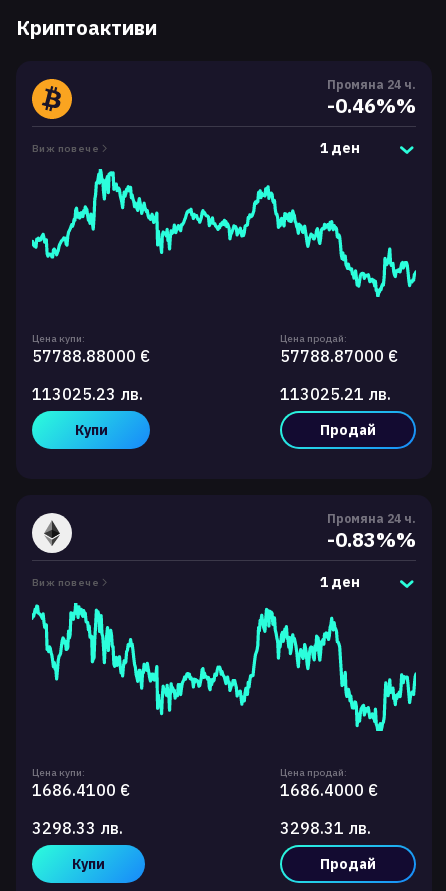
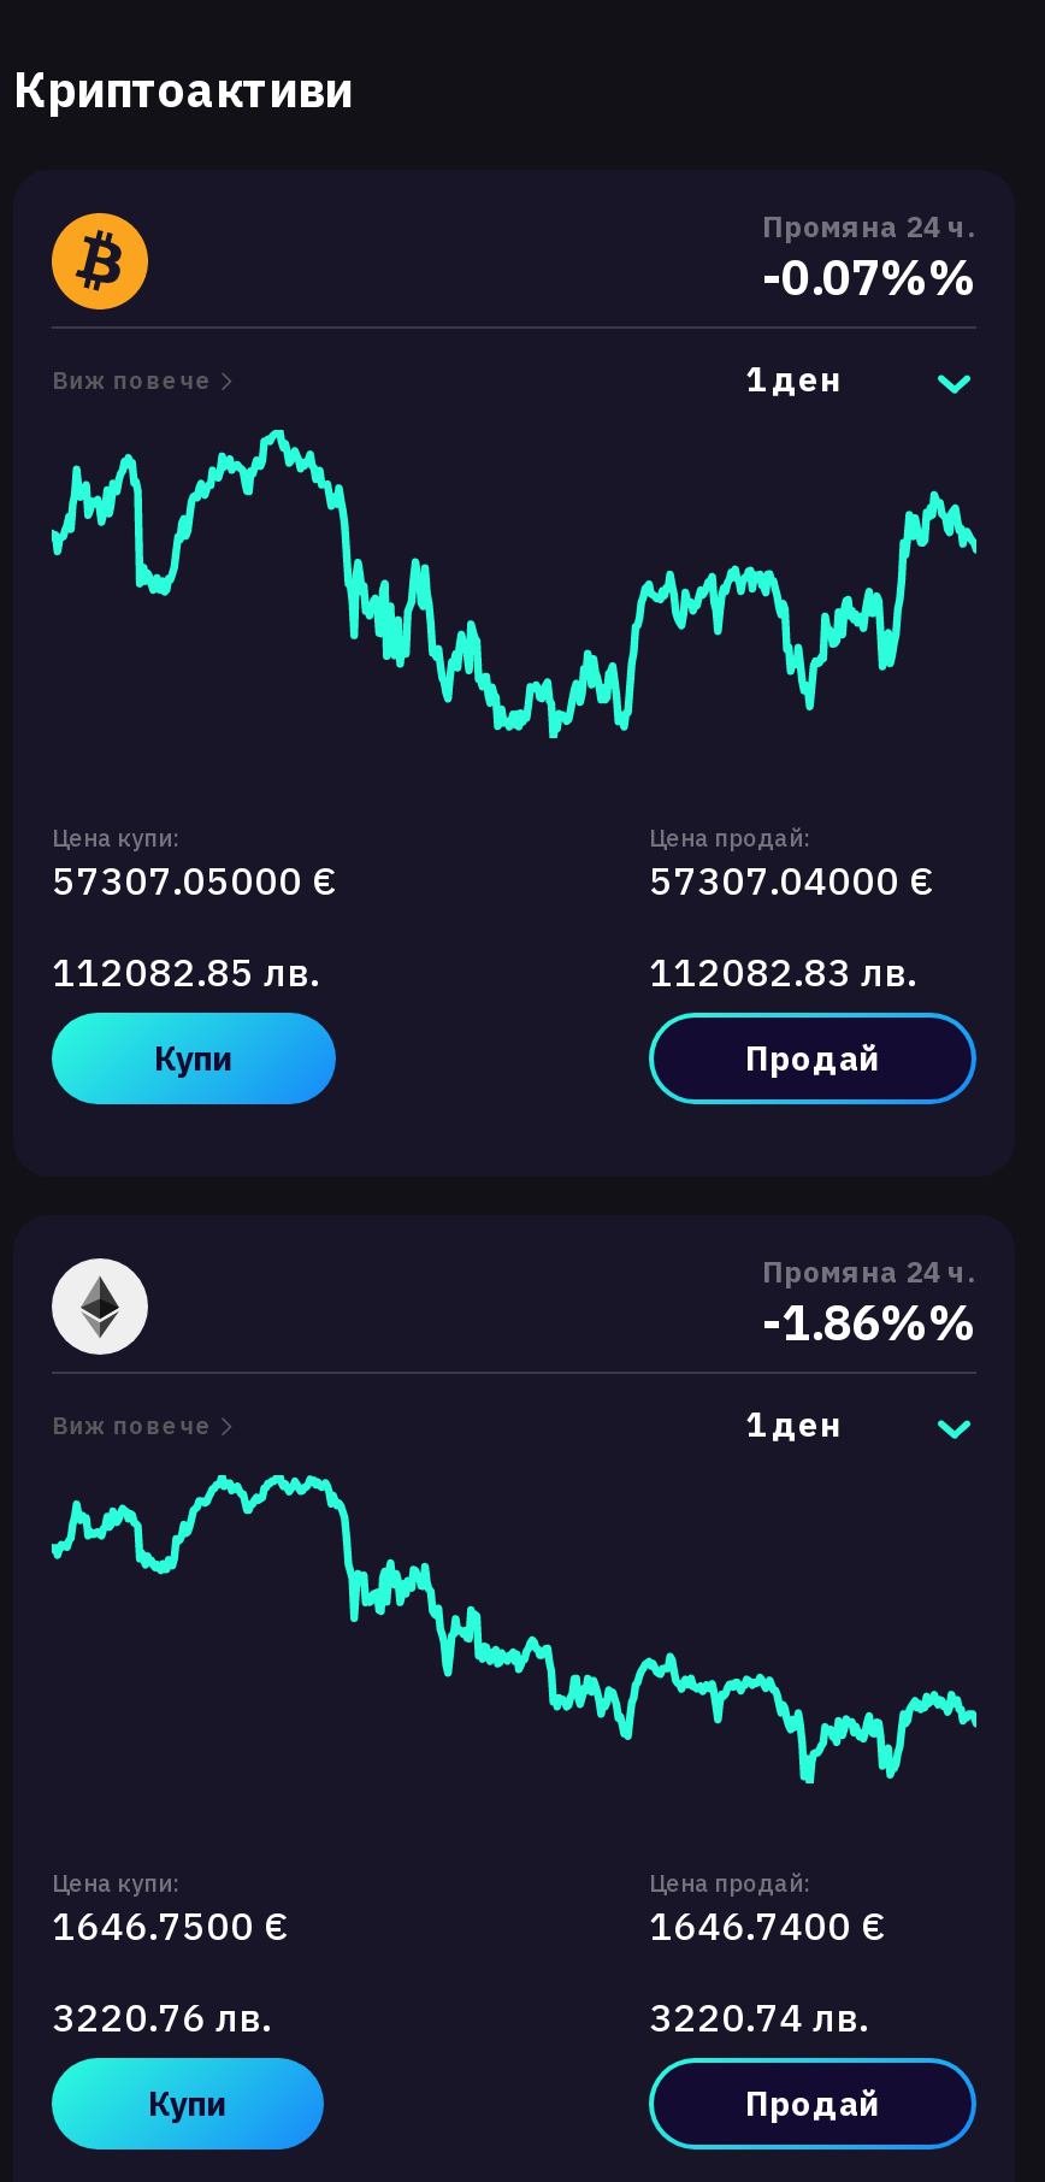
- -0.46%%
+ -0.07%%

- [image]
+ [image]

- 57788.88000 €
+ 57307.05000 €

- 57788.87000 €
+ 57307.04000 €

- 113025.23 лв.
+ 112082.85 лв.

- 113025.21 лв.
+ 112082.83 лв.

- -0.83%%
+ -1.86%%

- [image]
+ [image]

- 1686.4100 €
+ 1646.7500 €

- 1686.4000 €
+ 1646.7400 €

- 3298.33 лв.
+ 3220.76 лв.

- 3298.31 лв.
+ 3220.74 лв.
